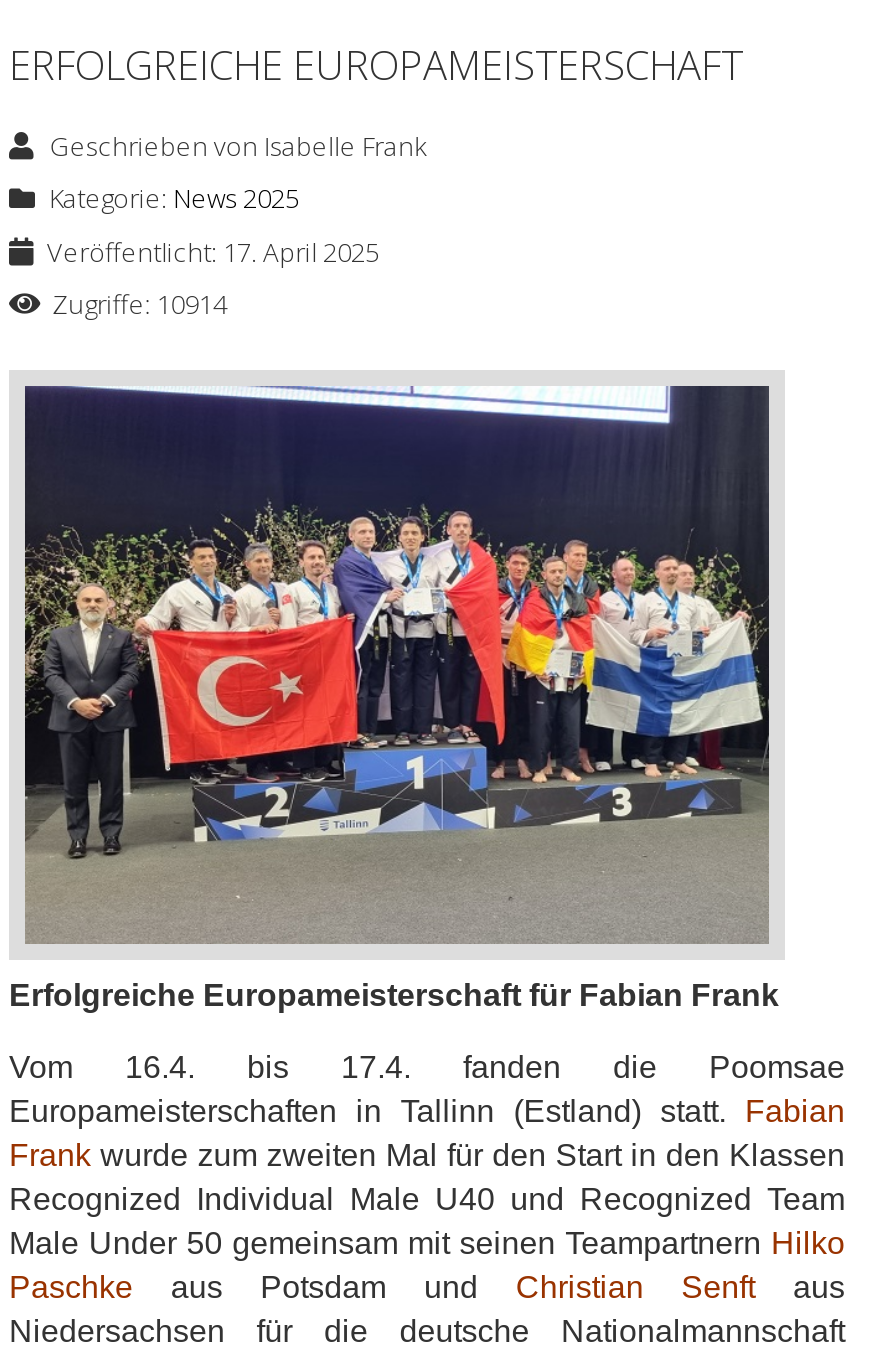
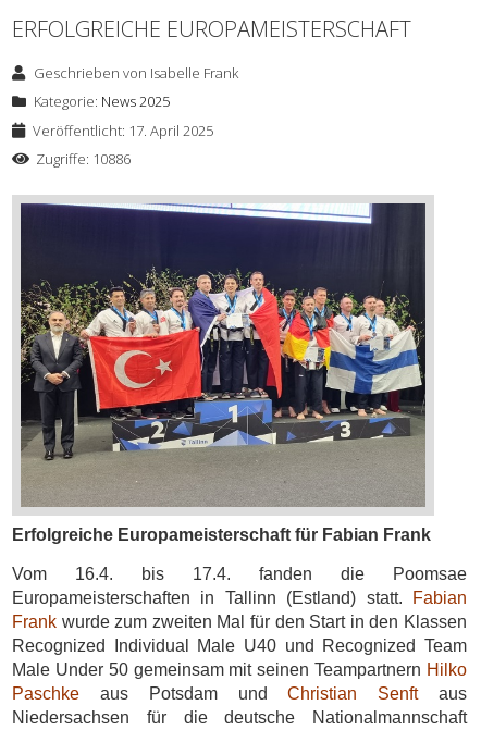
- Zugriffe: 10914
+ Zugriffe: 10886
